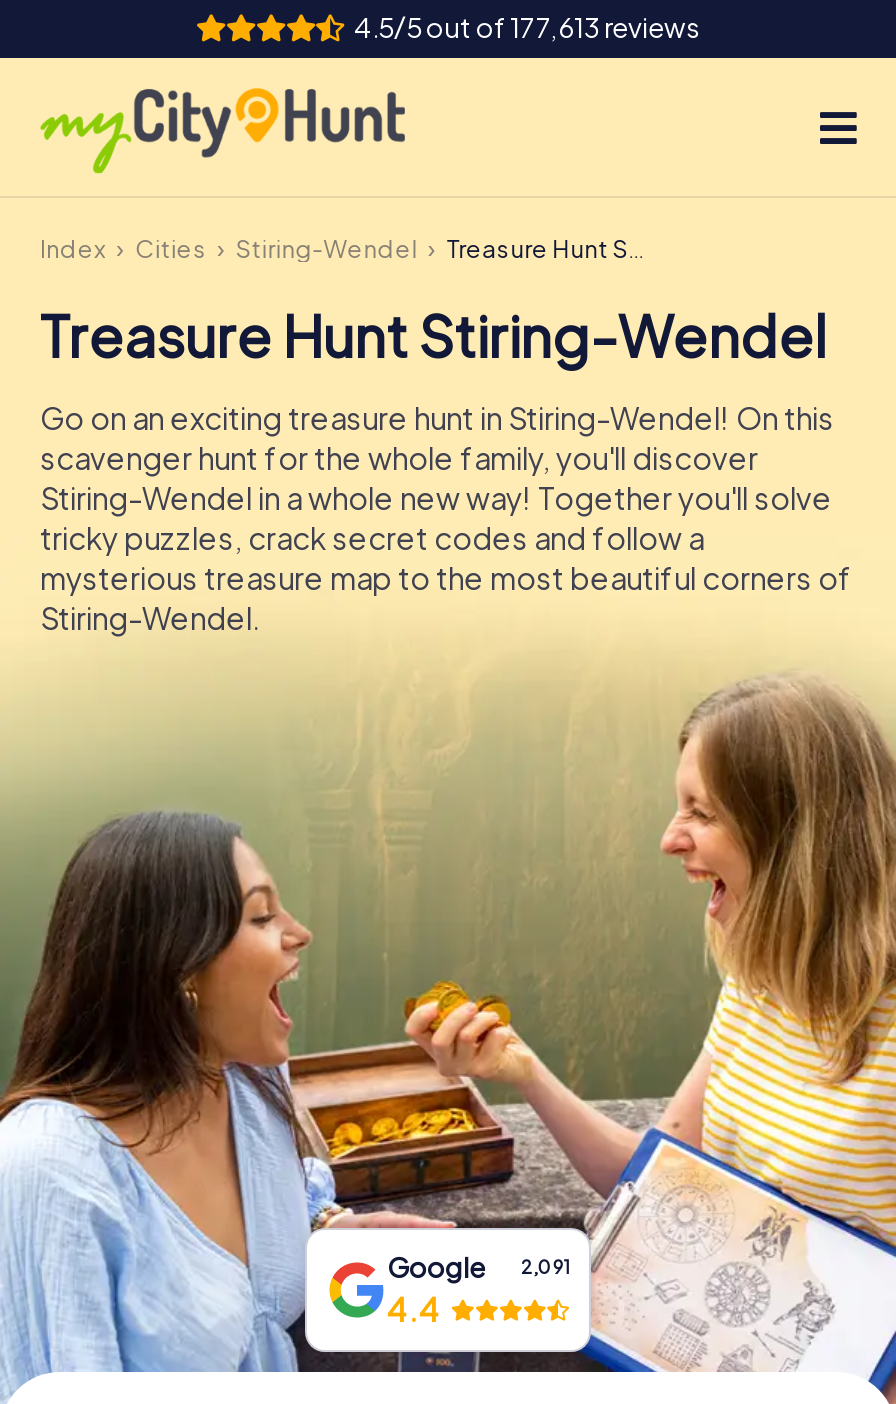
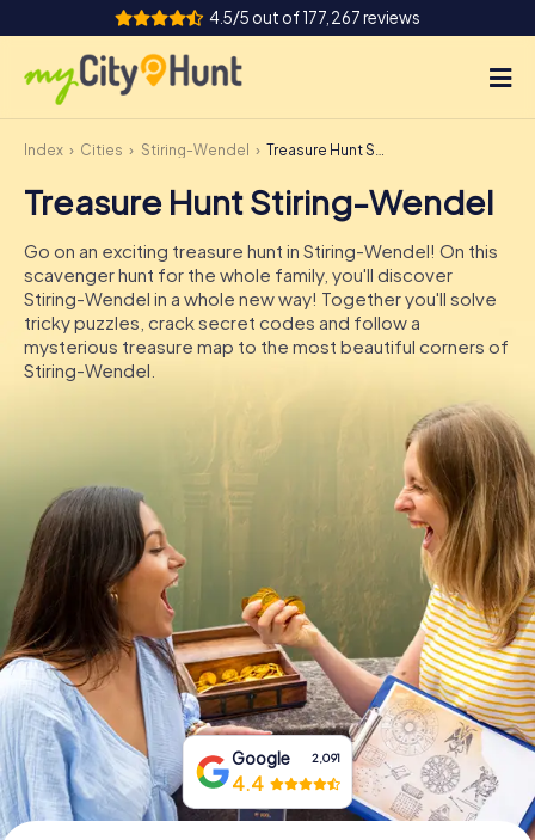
- 4.5/5 out of 177,613 reviews
+ 4.5/5 out of 177,267 reviews
